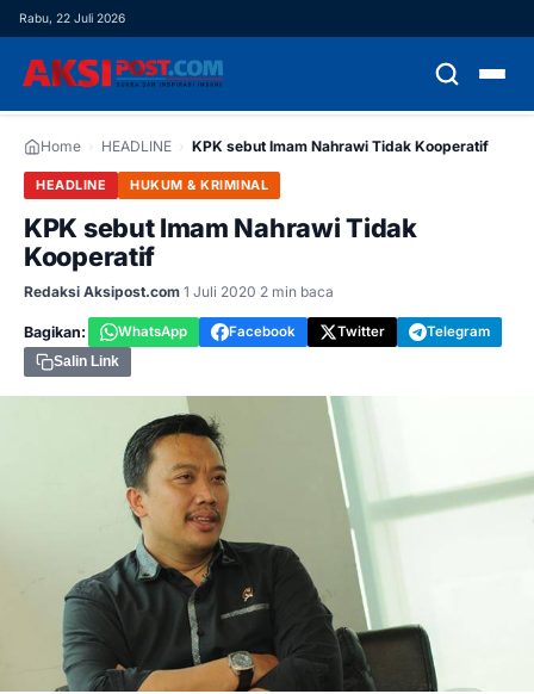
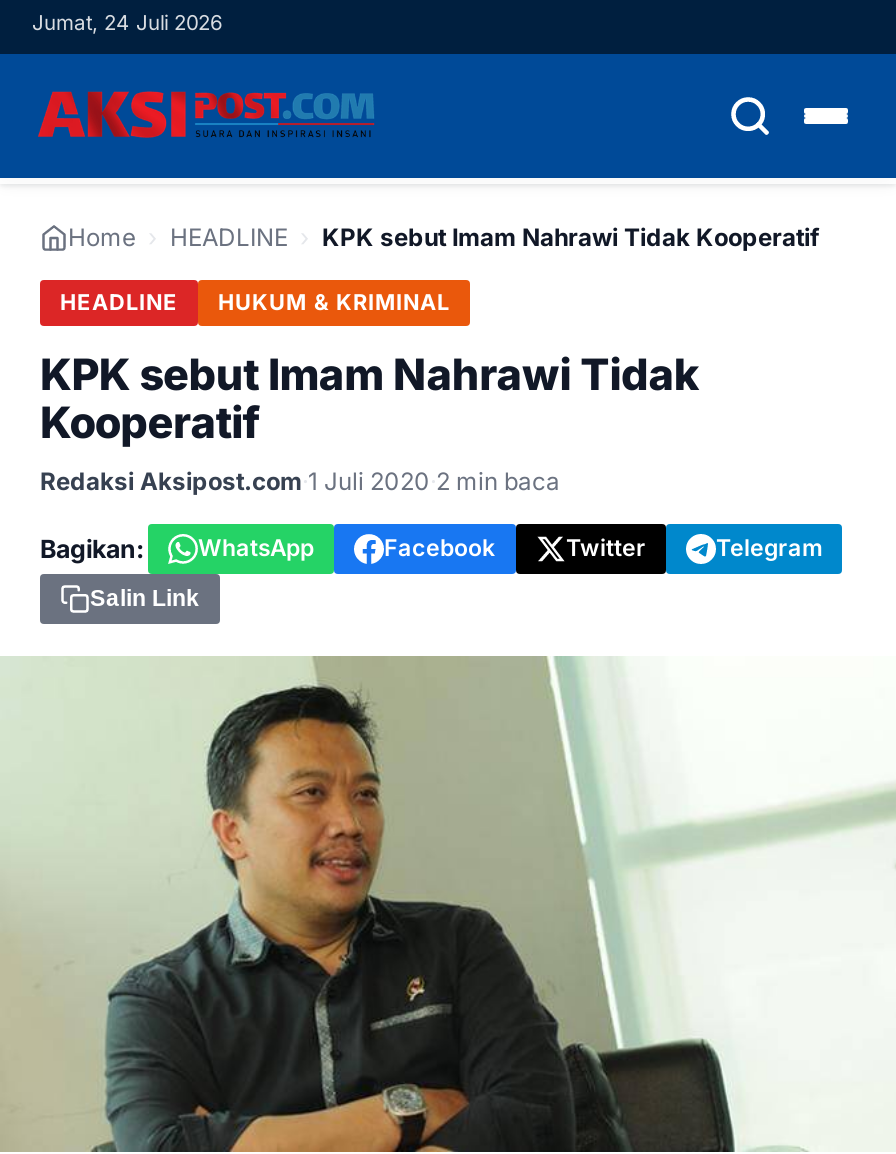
- Rabu, 22 Juli 2026
+ Jumat, 24 Juli 2026
